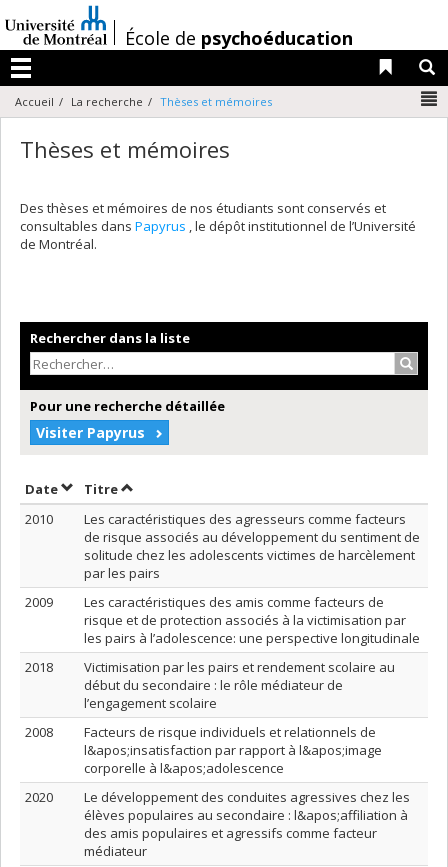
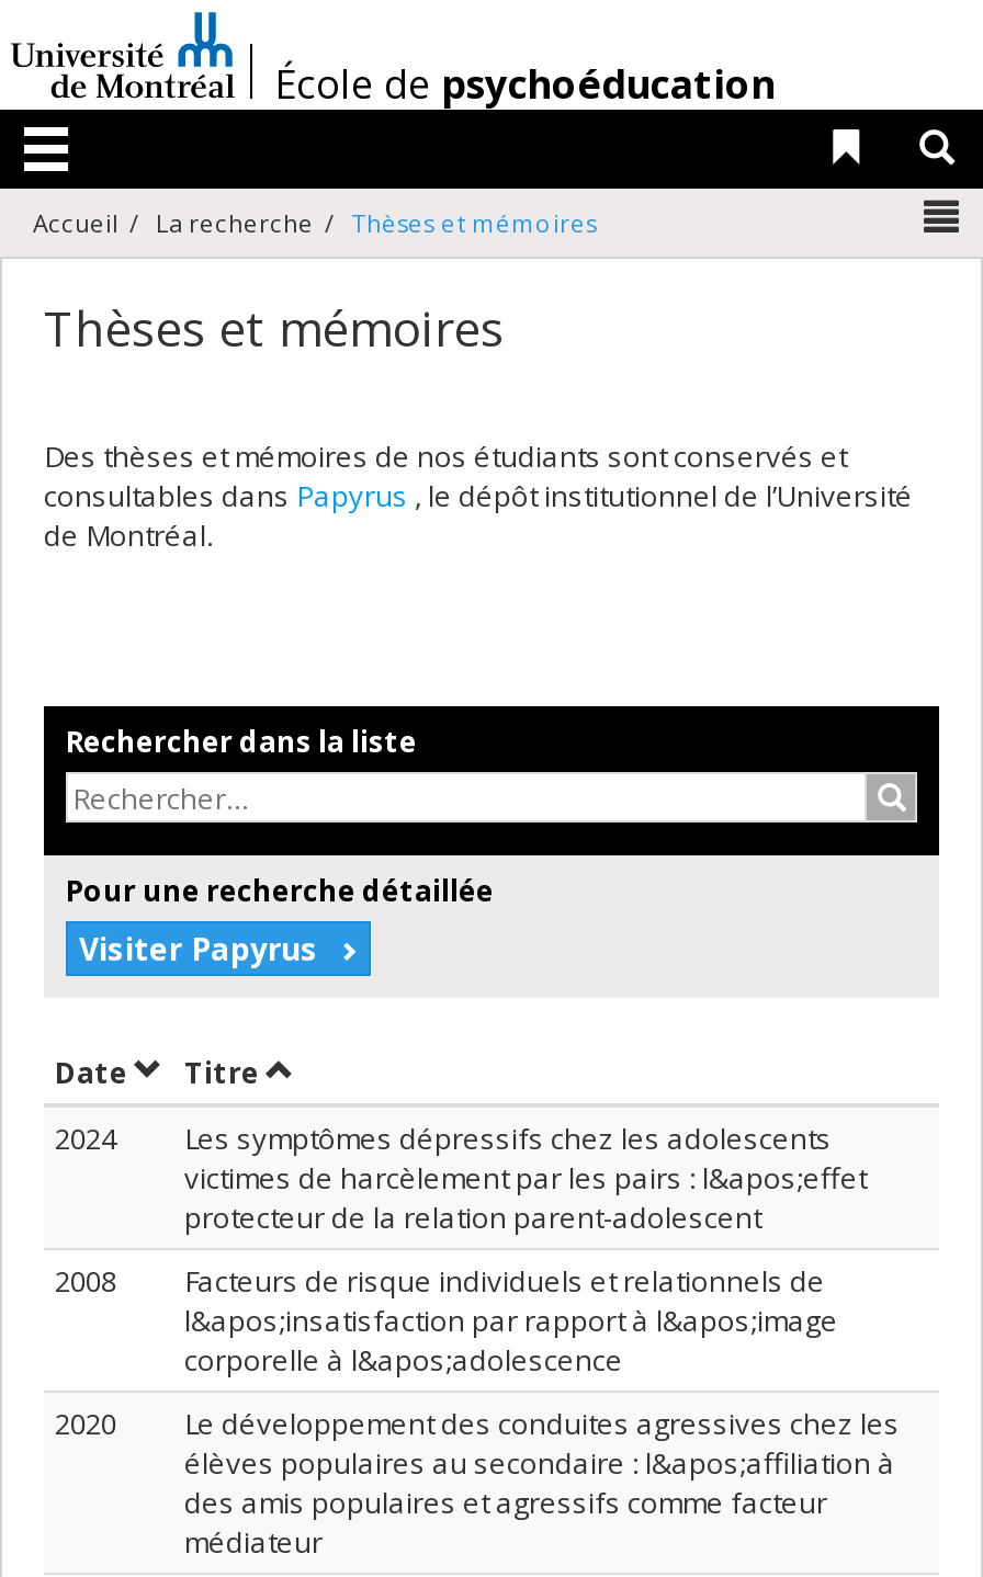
- 2010
- Les caractéristiques des agresseurs comme facteurs
- de risque associés au développement du sentiment de
- solitude chez les adolescents victimes de harcèlement
- par les pairs
- 2009
- Les caractéristiques des amis comme facteurs de
- risque et de protection associés à la victimisation par
- les pairs à l’adolescence: une perspective longitudinale
- 2018
- Victimisation par les pairs et rendement scolaire au
- début du secondaire : le rôle médiateur de
- l’engagement scolaire
+ 2024
+ Les symptômes dépressifs chez les adolescents
+ victimes de harcèlement par les pairs : l&apos;effet
+ protecteur de la relation parent-adolescent
